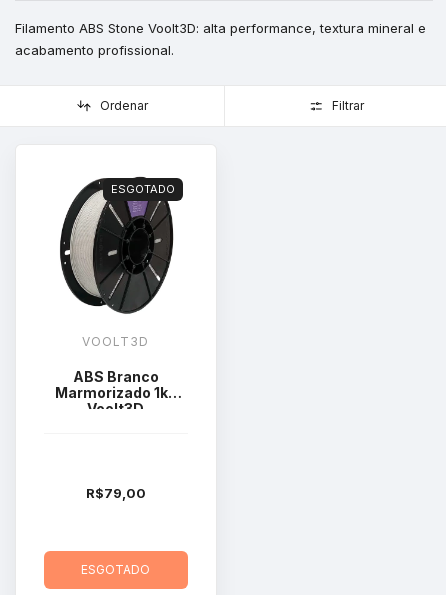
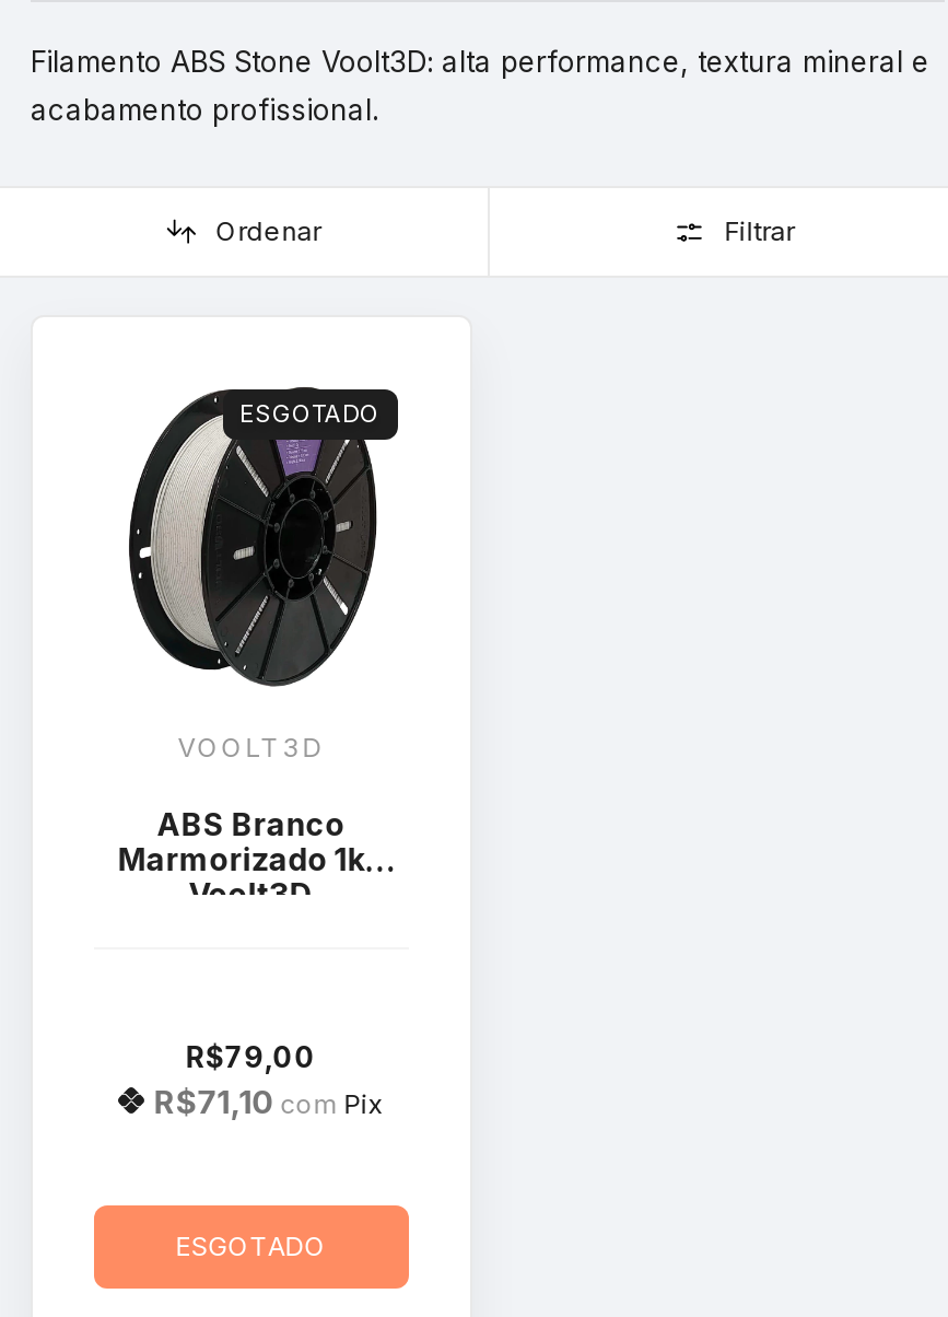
+ R$71,10 com Pix
